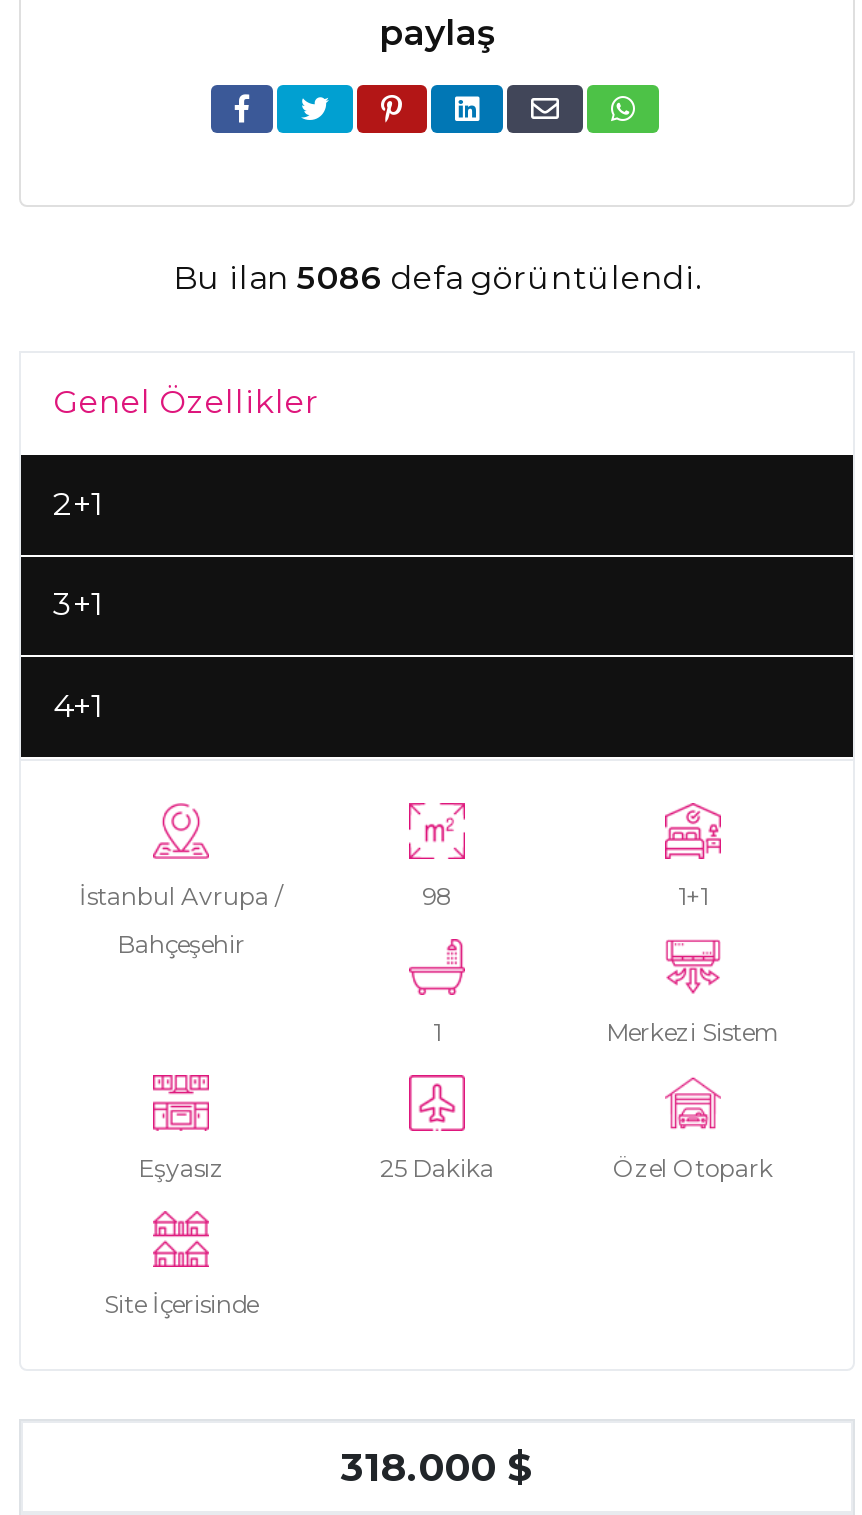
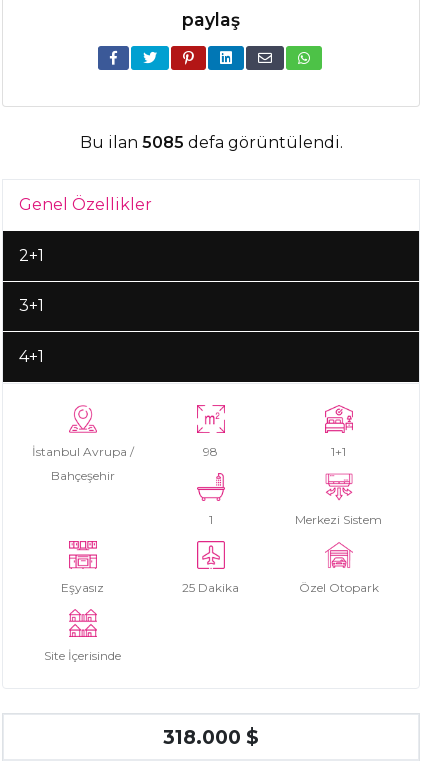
- Bu ilan 5086 defa görüntülendi.
+ Bu ilan 5085 defa görüntülendi.
